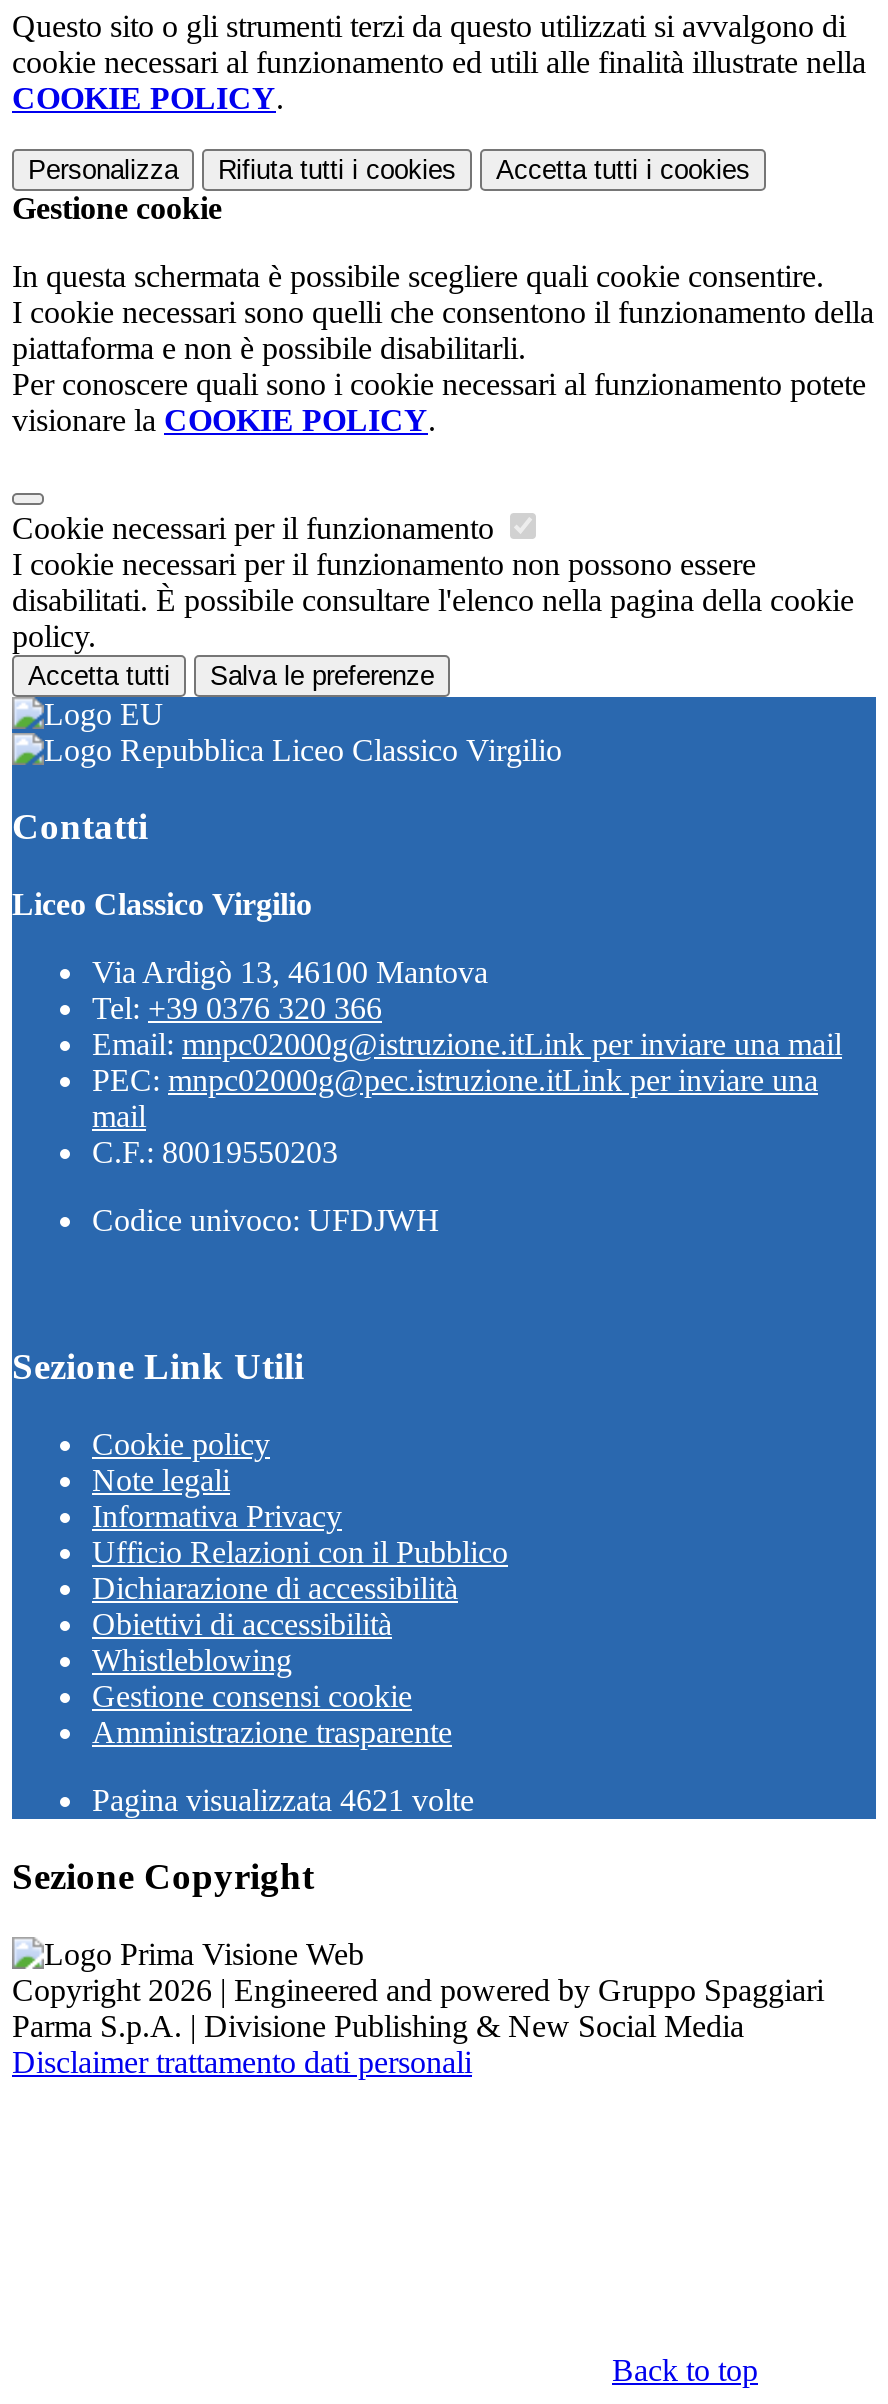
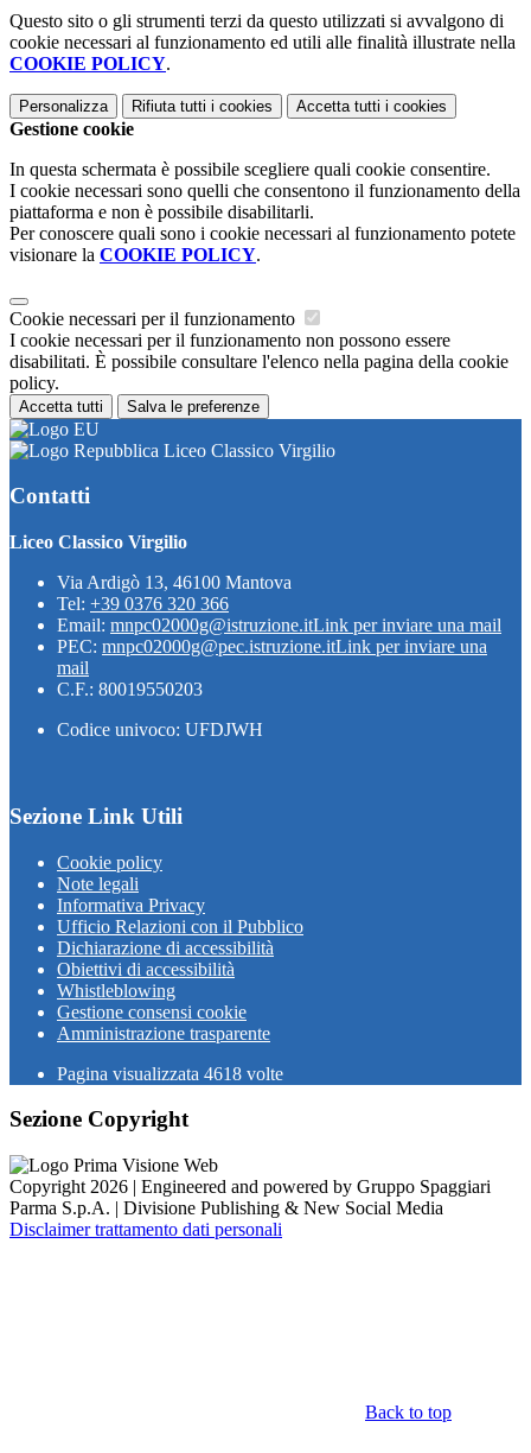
- Pagina visualizzata 4621 volte
+ Pagina visualizzata 4618 volte
